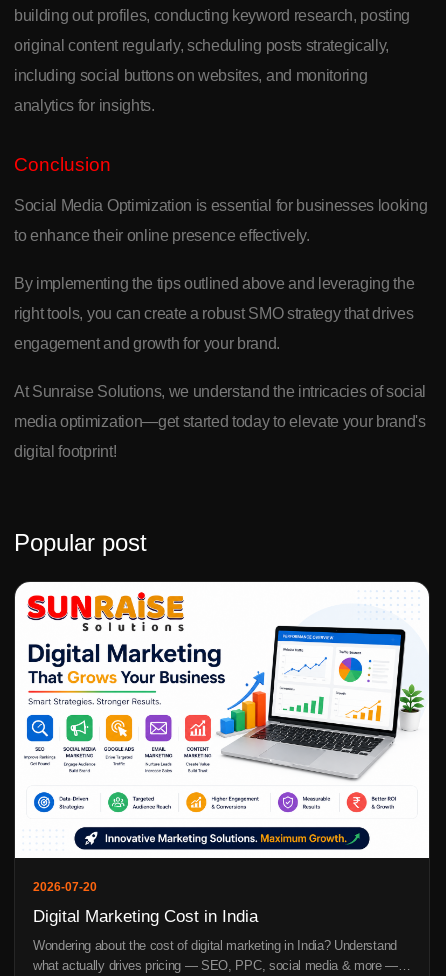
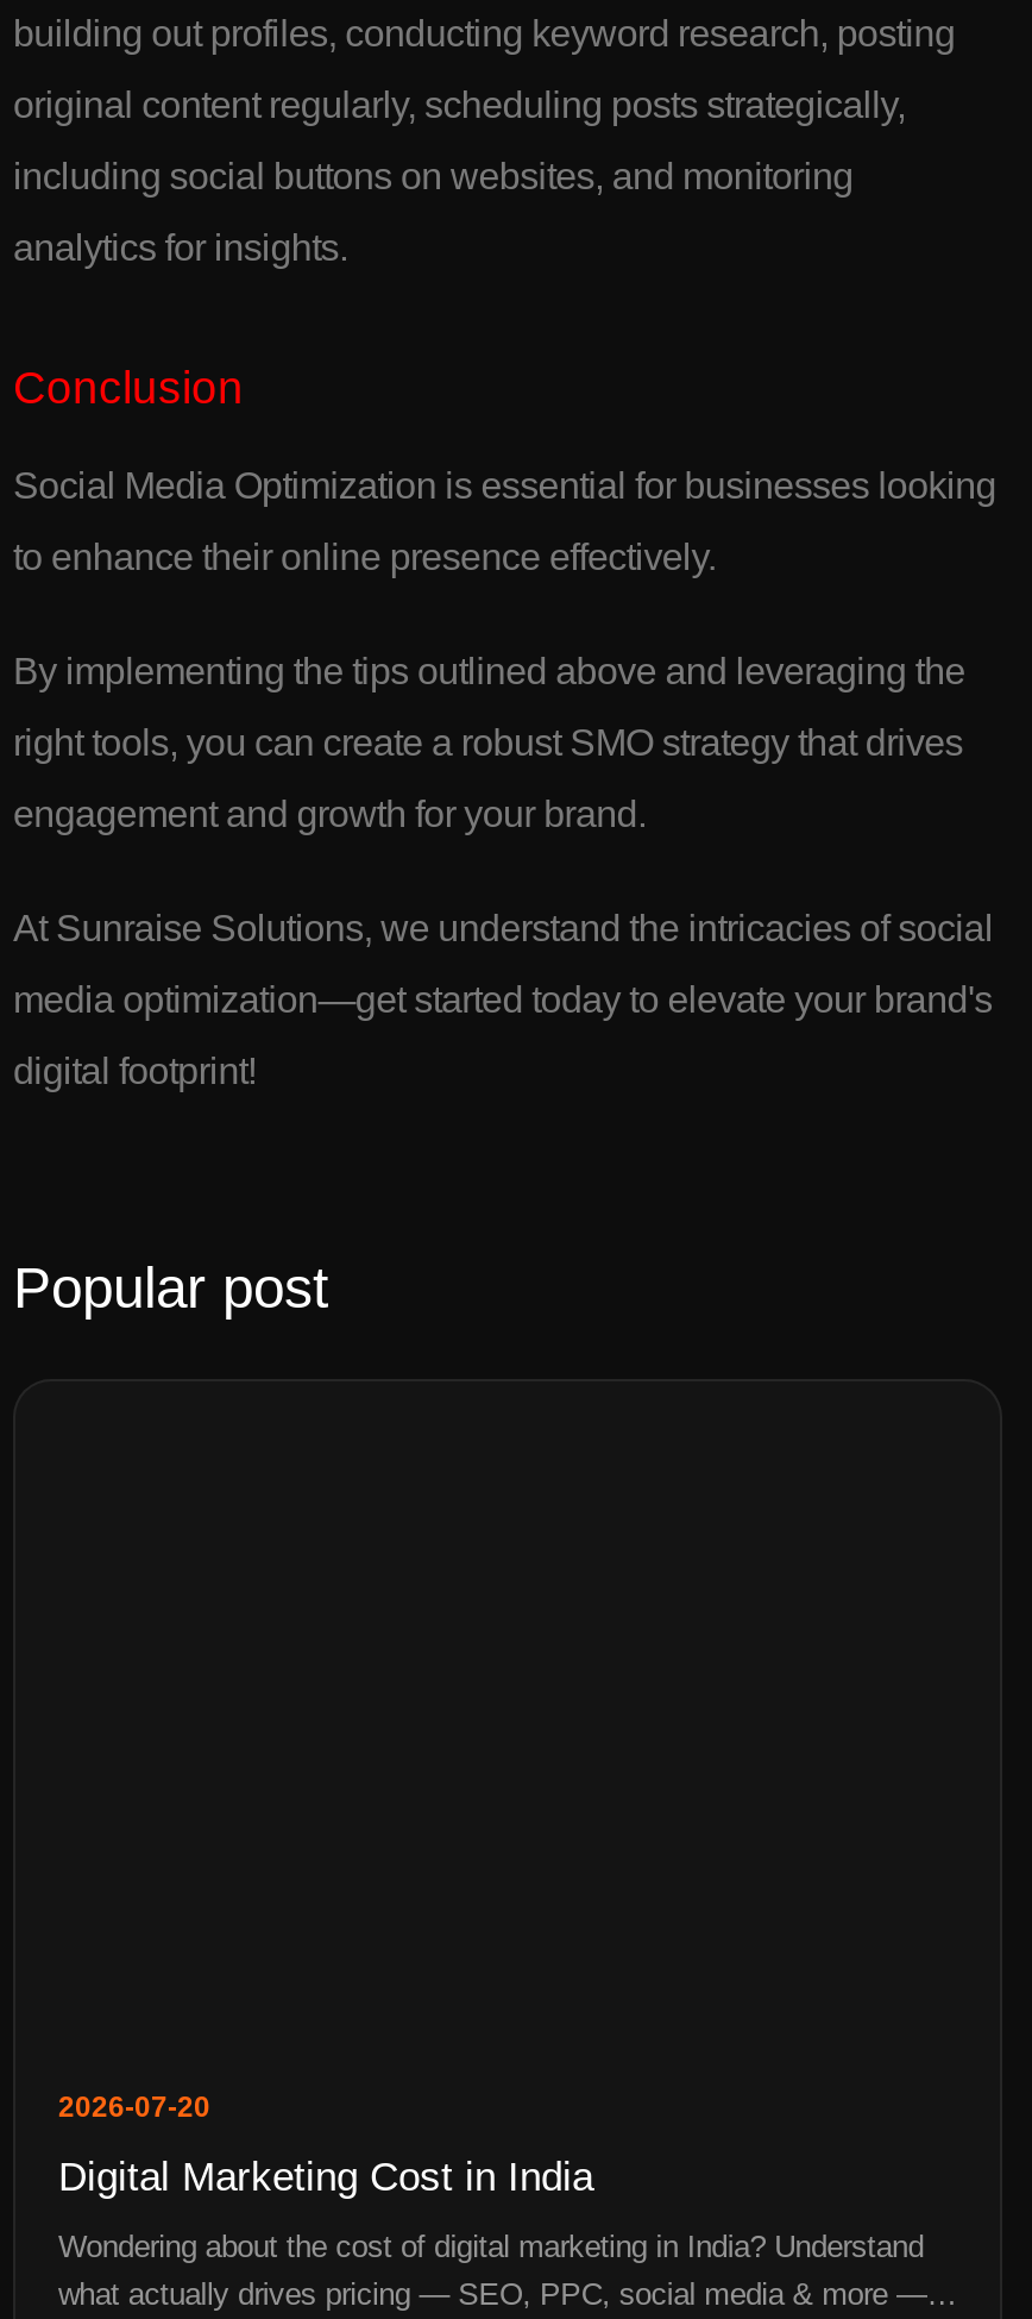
- [image]
